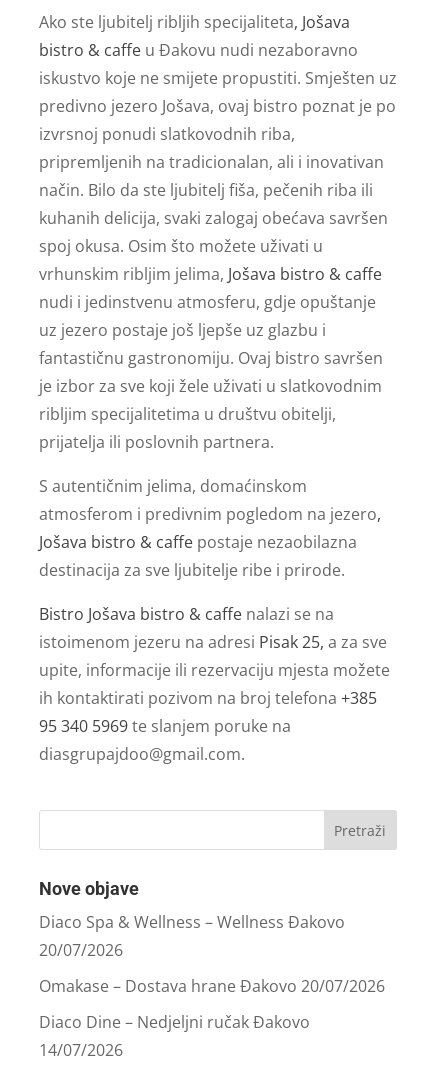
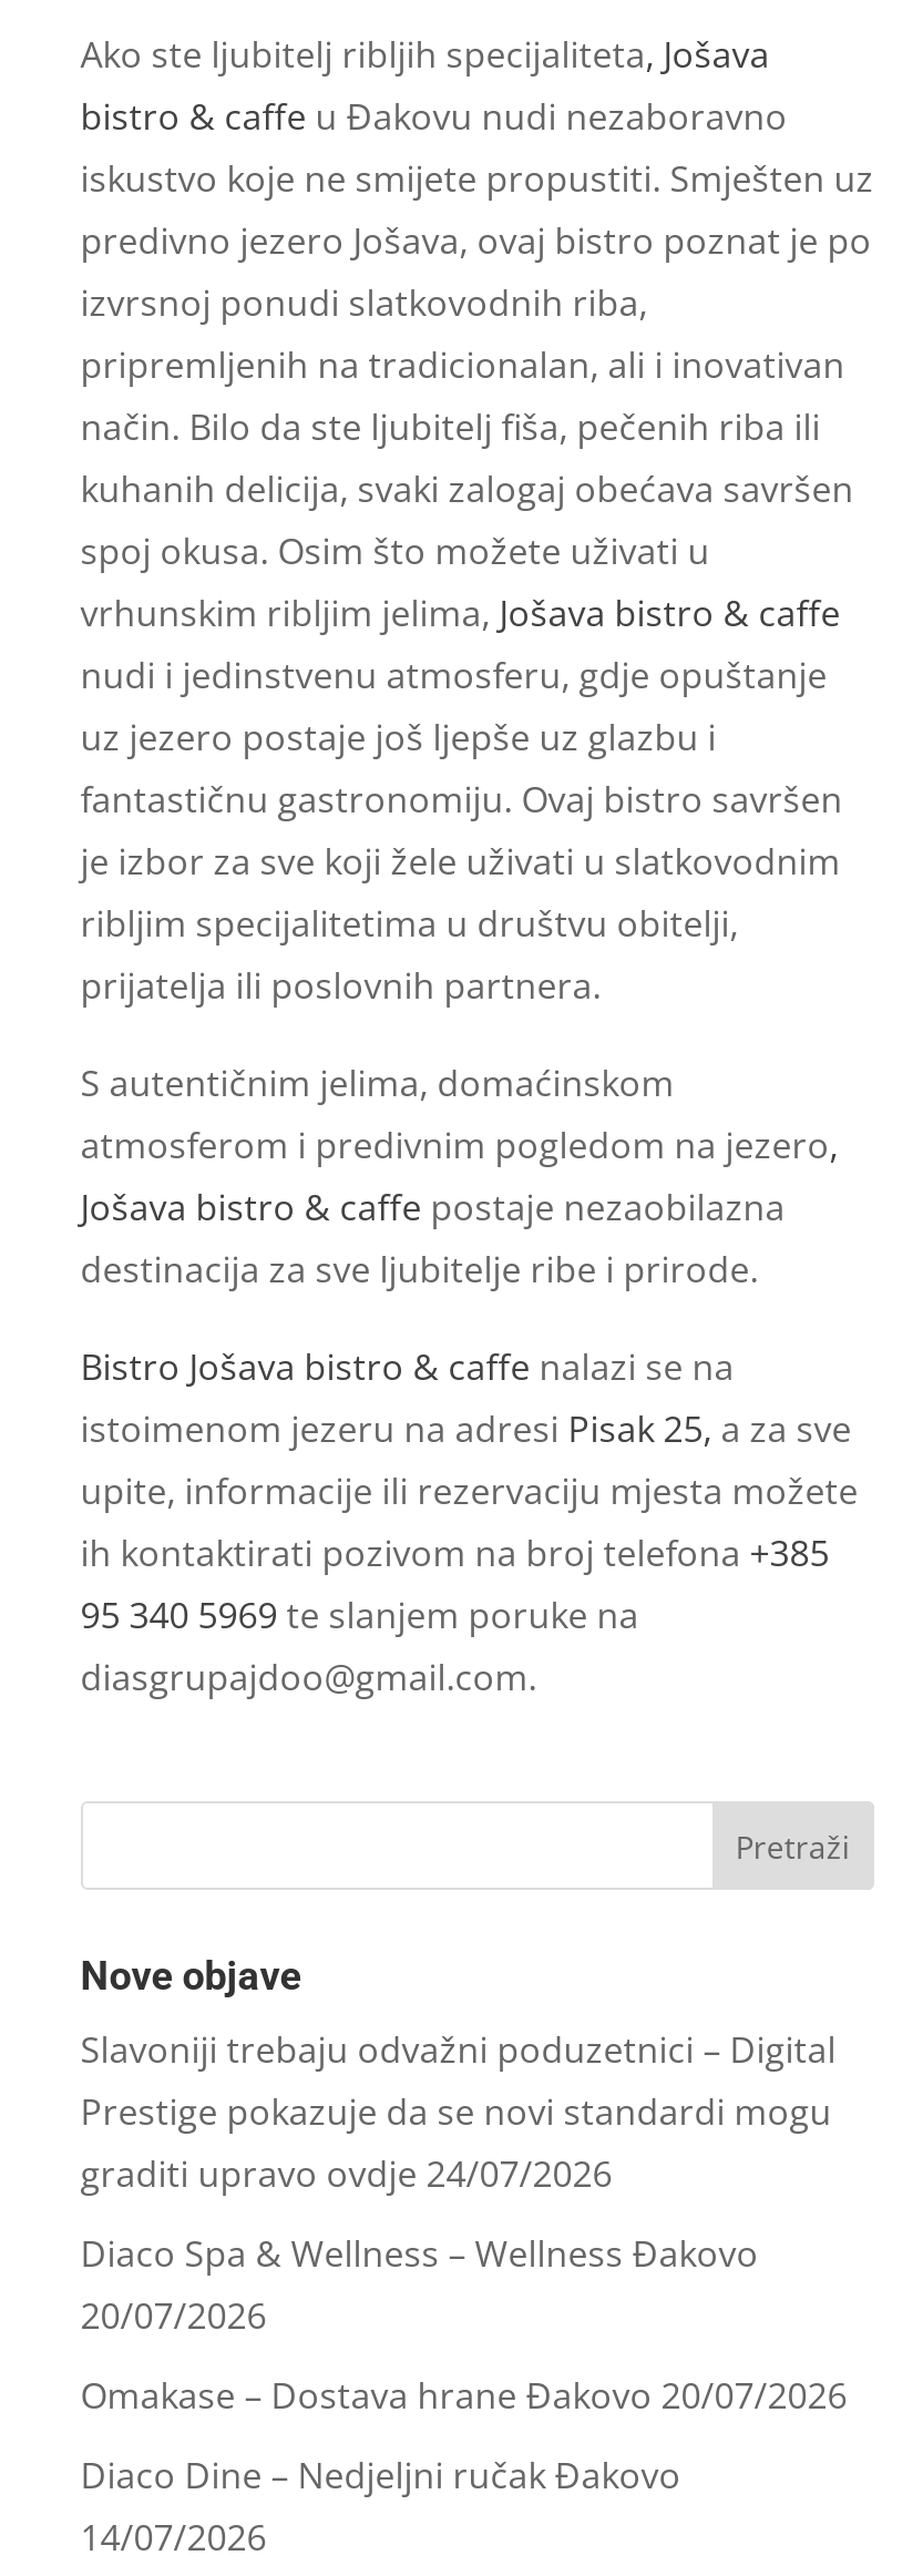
+ Slavoniji trebaju odvažni poduzetnici – Digital
+ Prestige pokazuje da se novi standardi mogu
+ graditi upravo ovdje 24/07/2026
